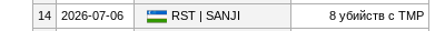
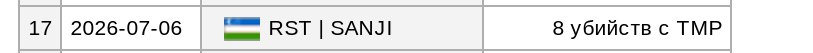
- 14 2026-07-06
+ 17 2026-07-06
